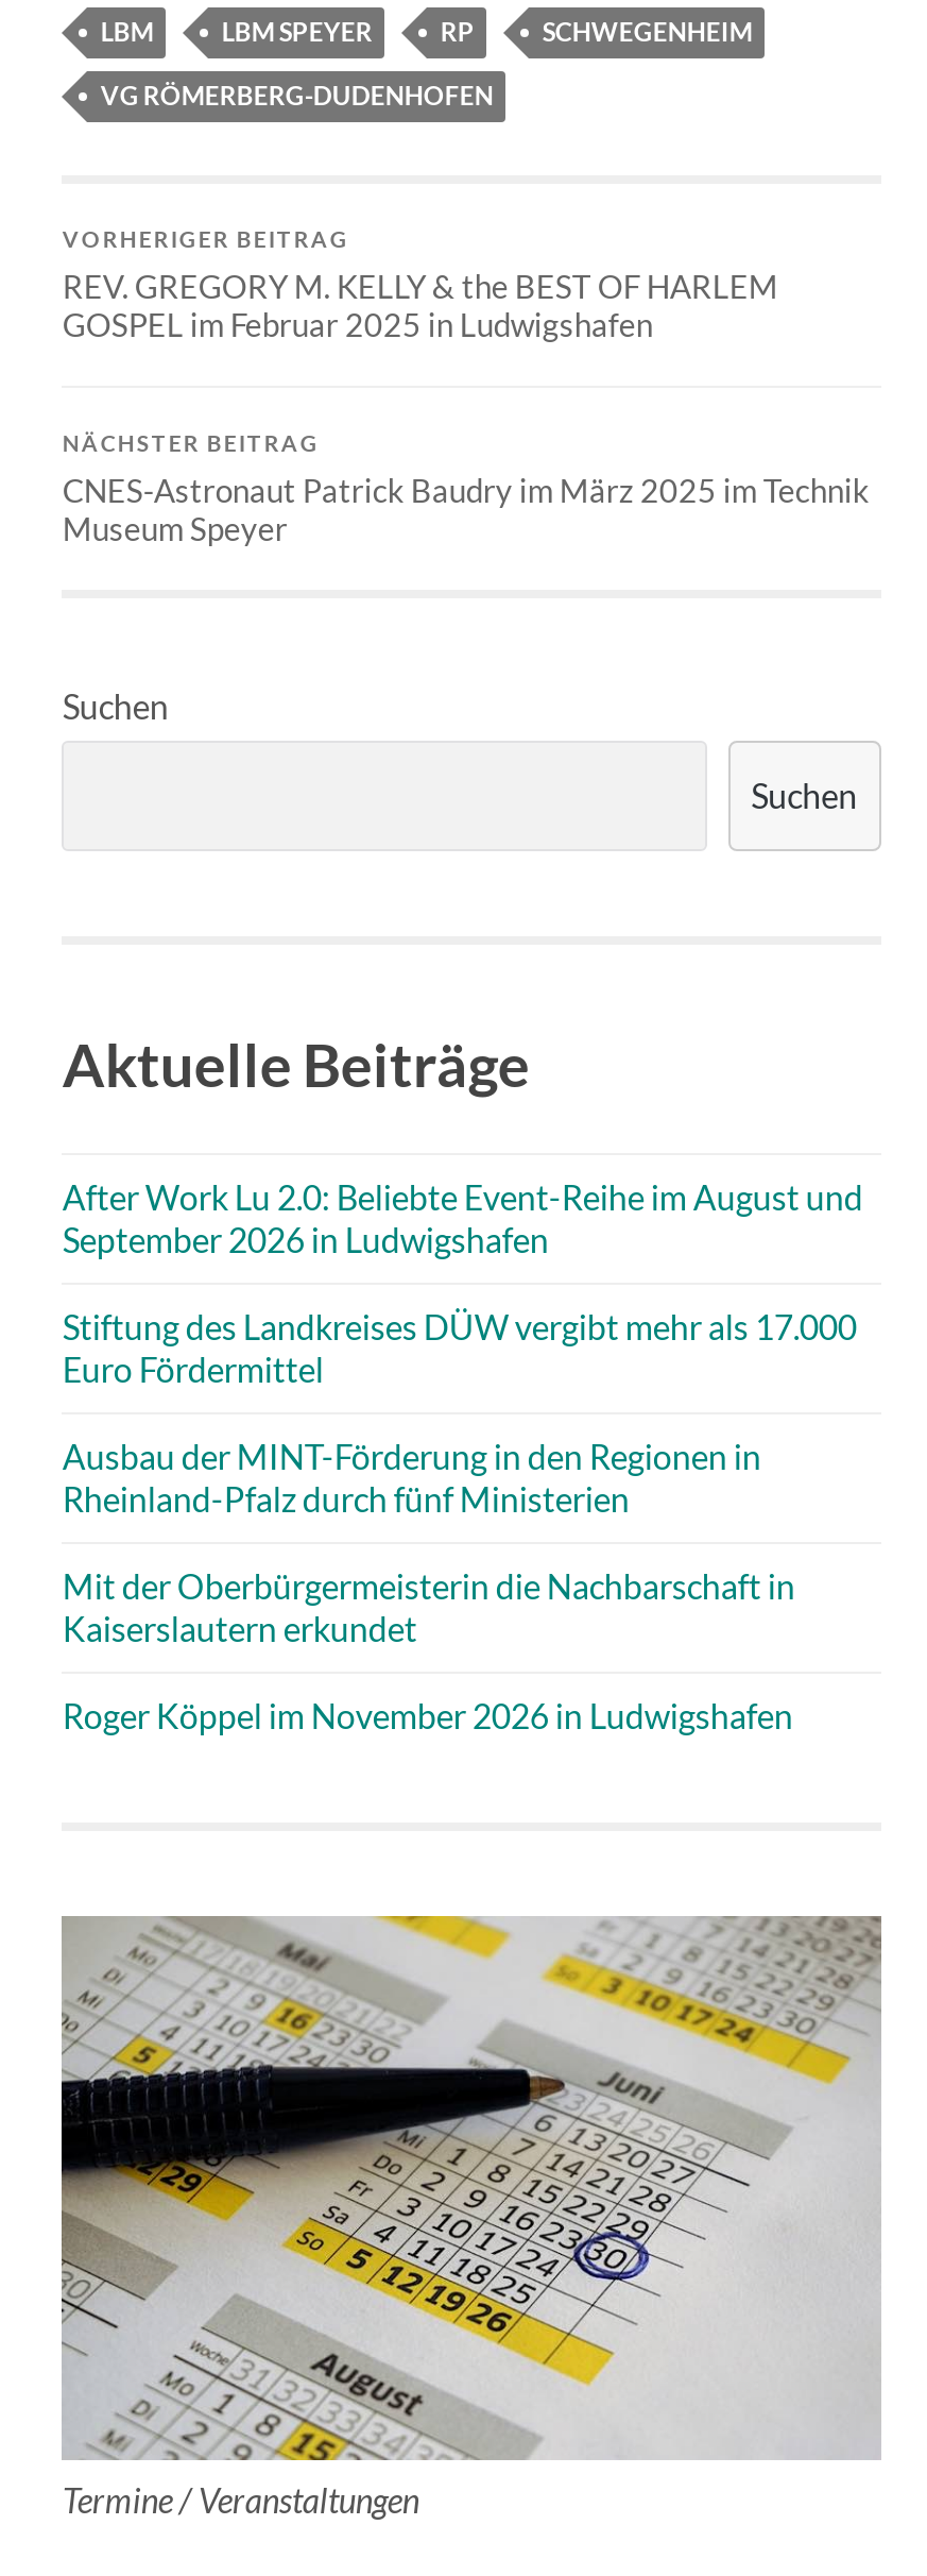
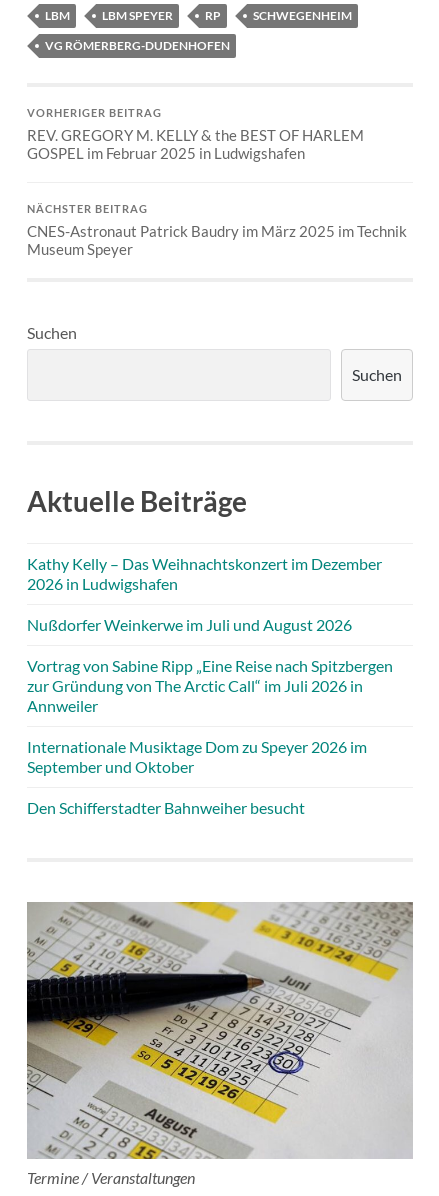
- After Work Lu 2.0: Beliebte Event-Reihe im August und
- September 2026 in Ludwigshafen
+ Kathy Kelly – Das Weihnachtskonzert im Dezember
+ 2026 in Ludwigshafen

- Stiftung des Landkreises DÜW vergibt mehr als 17.000
- Euro Fördermittel
+ Nußdorfer Weinkerwe im Juli und August 2026

- Ausbau der MINT-Förderung in den Regionen in
- Rheinland-Pfalz durch fünf Ministerien
+ Vortrag von Sabine Ripp „Eine Reise nach Spitzbergen
+ zur Gründung von The Arctic Call“ im Juli 2026 in
+ Annweiler

- Mit der Oberbürgermeisterin die Nachbarschaft in
- Kaiserslautern erkundet
+ Internationale Musiktage Dom zu Speyer 2026 im
+ September und Oktober

- Roger Köppel im November 2026 in Ludwigshafen
+ Den Schifferstadter Bahnweiher besucht
